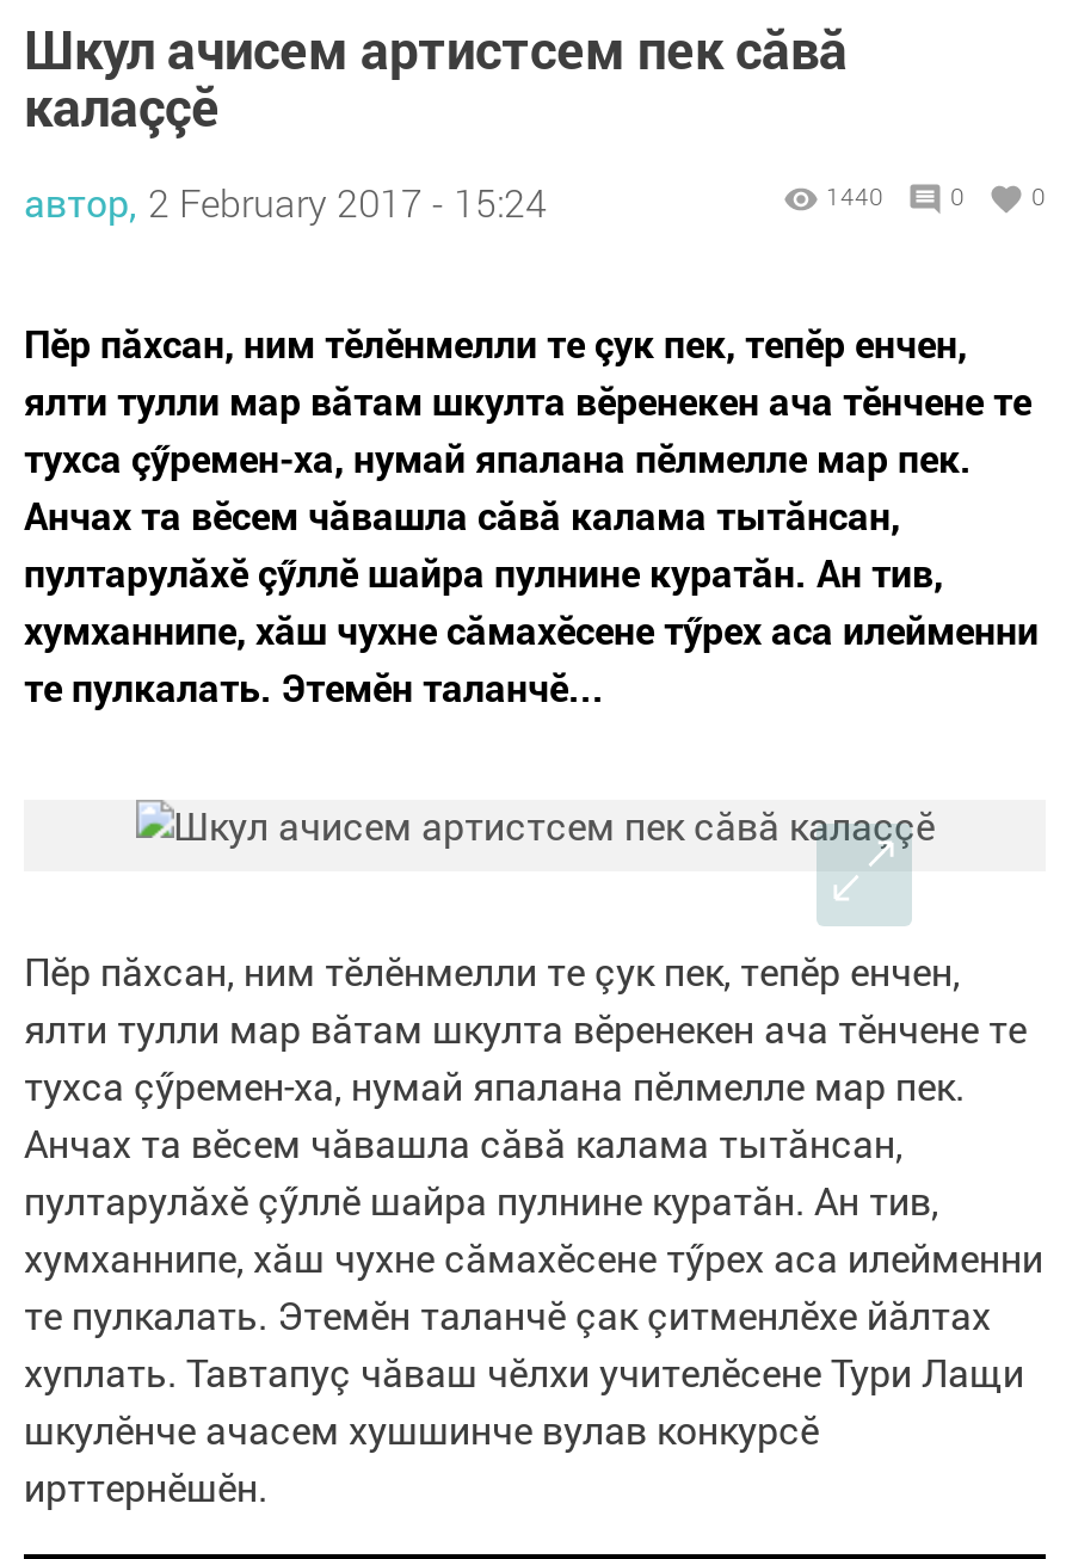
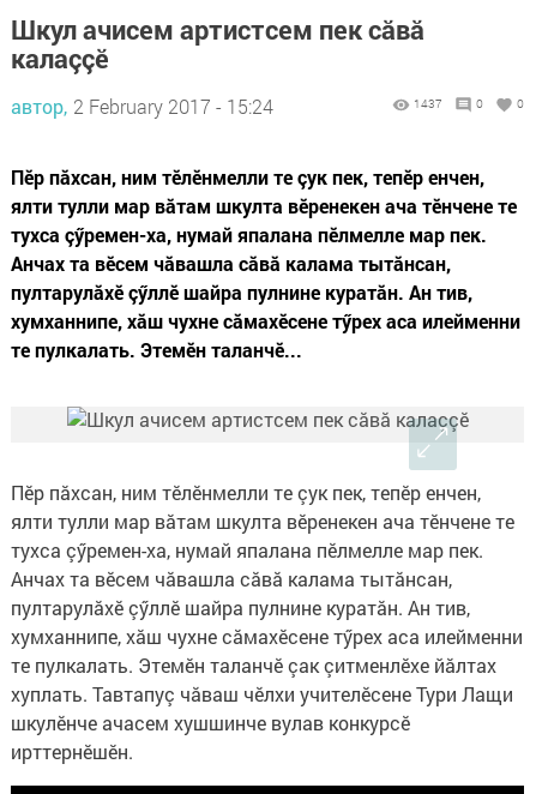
- 1440
+ 1437
